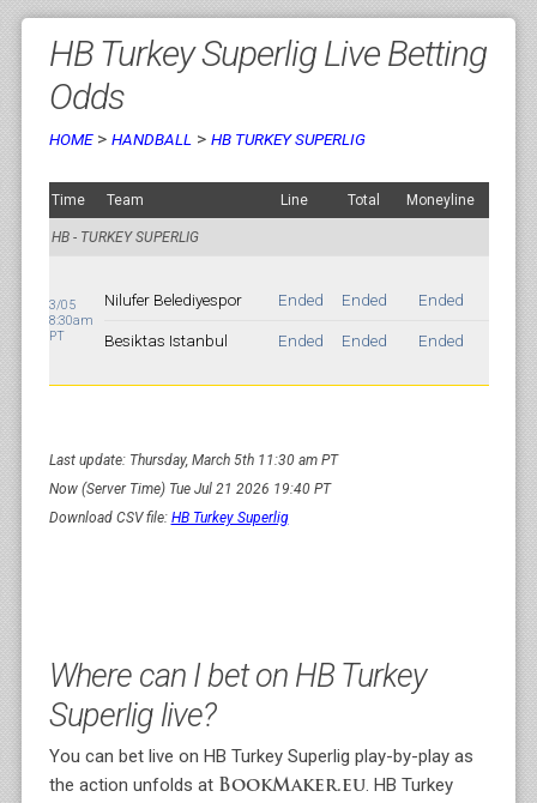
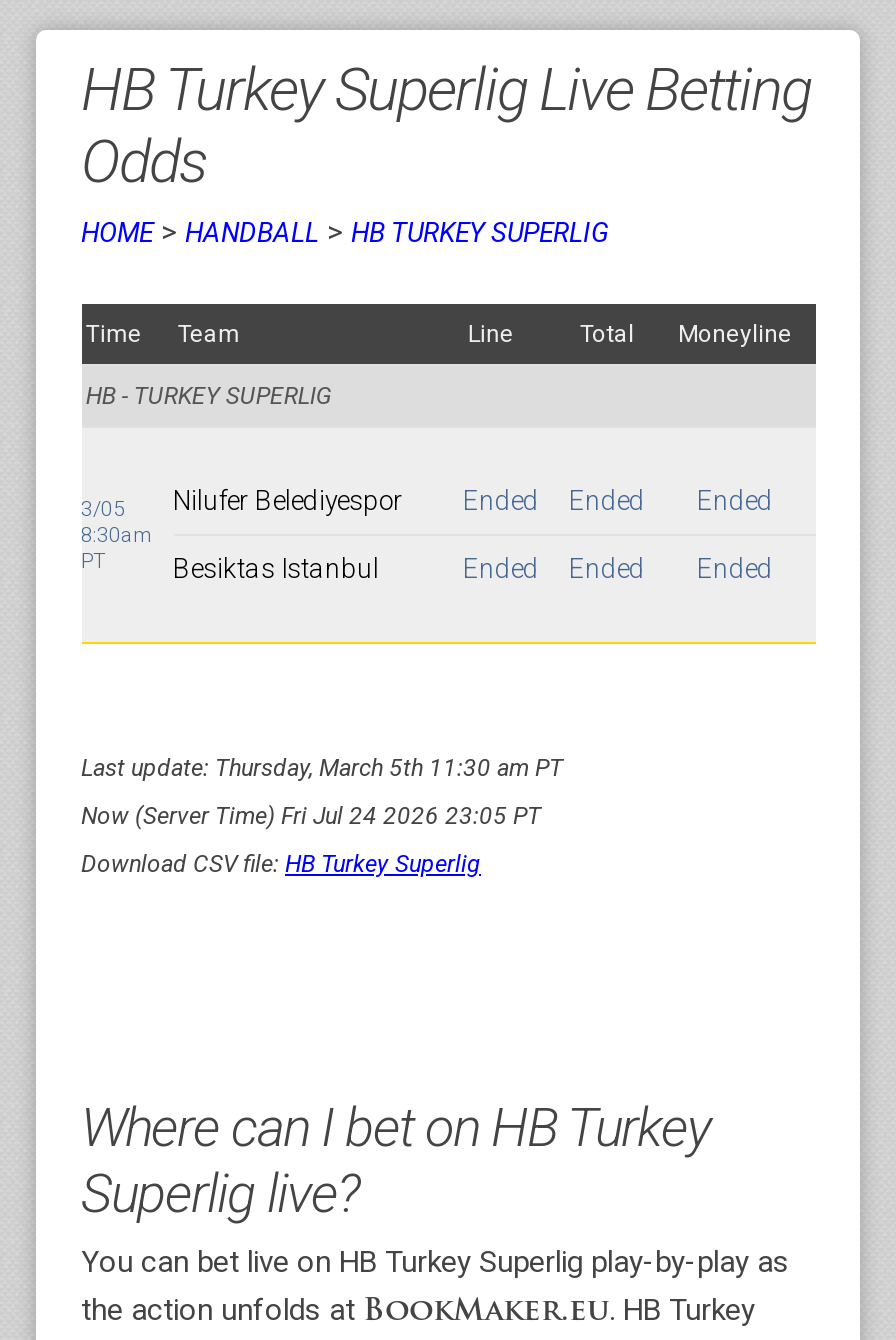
- Now (Server Time) Tue Jul 21 2026 19:40 PT
+ Now (Server Time) Fri Jul 24 2026 23:05 PT
